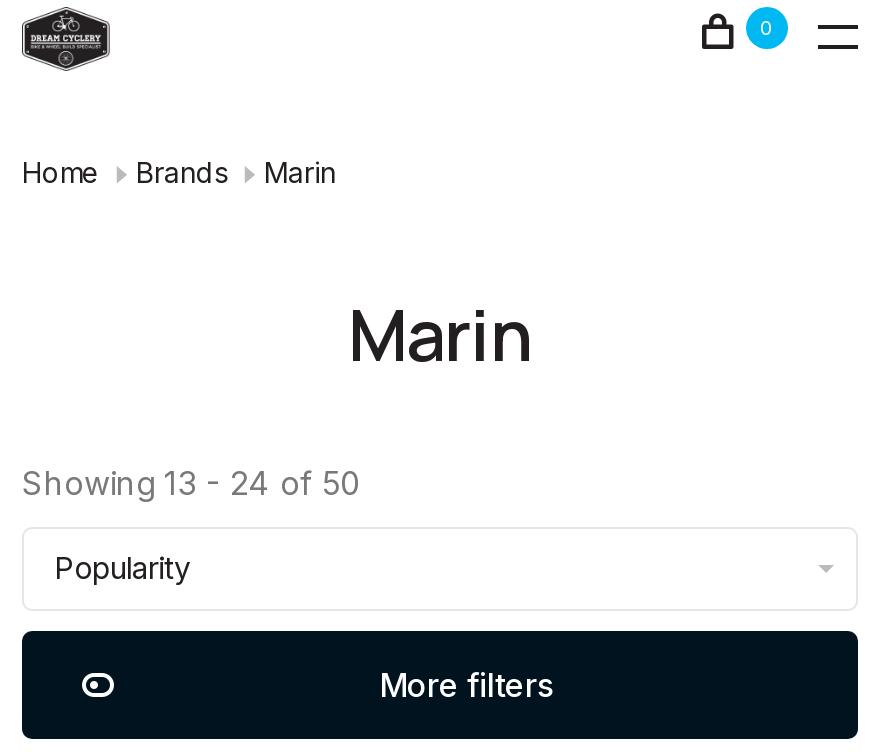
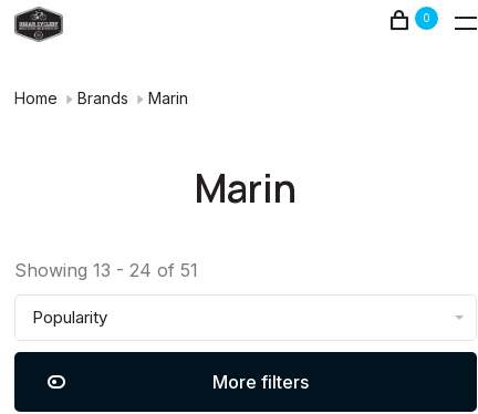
- Showing 13 - 24 of 50
+ Showing 13 - 24 of 51
